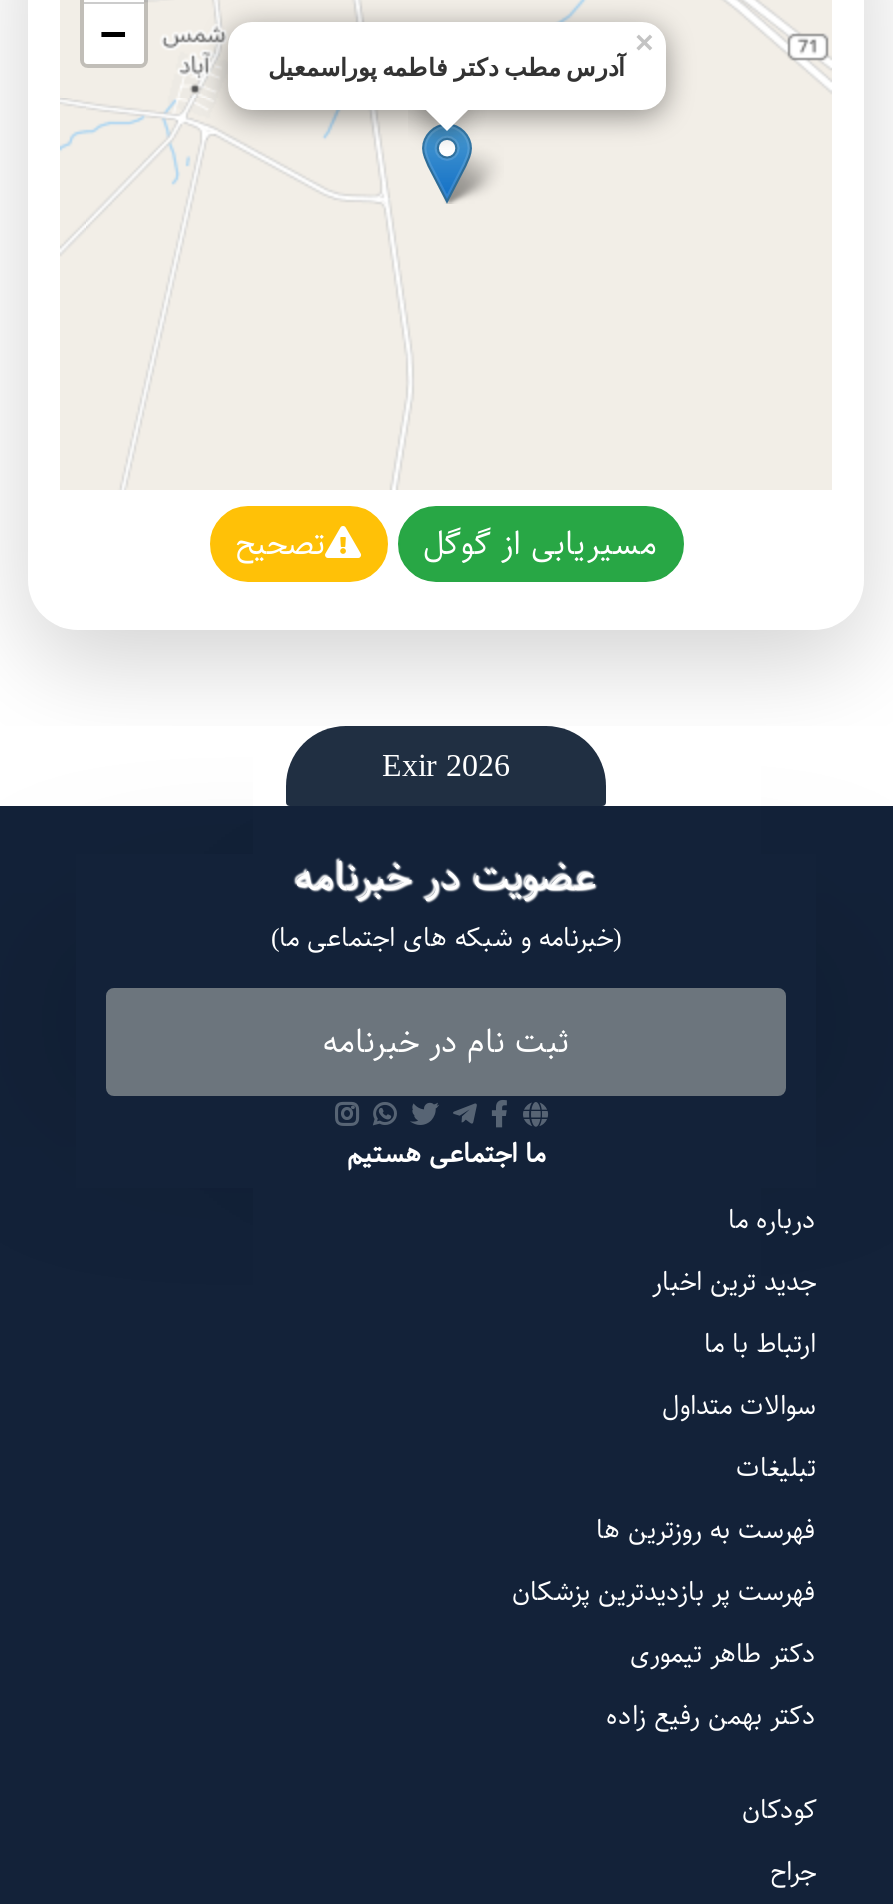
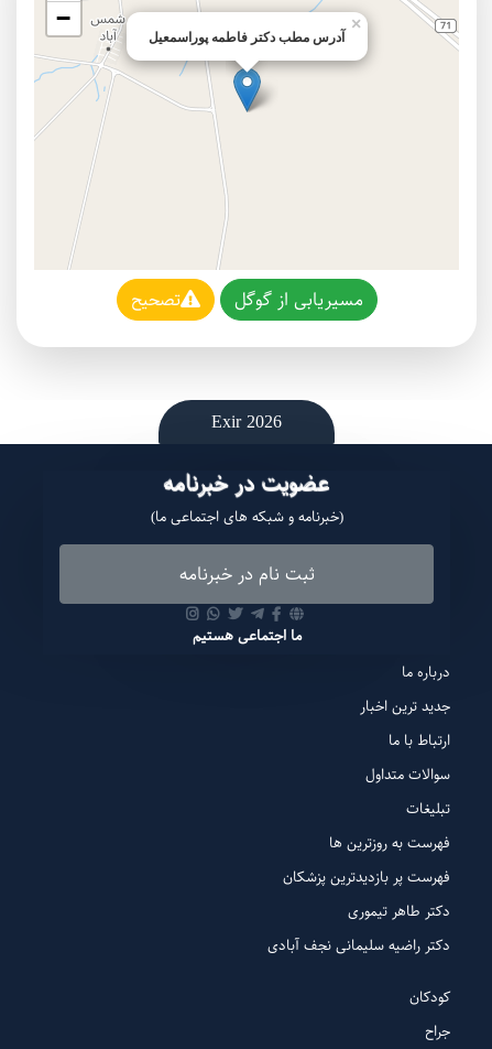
- دکتر بهمن رفیع زاده
+ دکتر راضیه سلیمانی نجف آبادی
